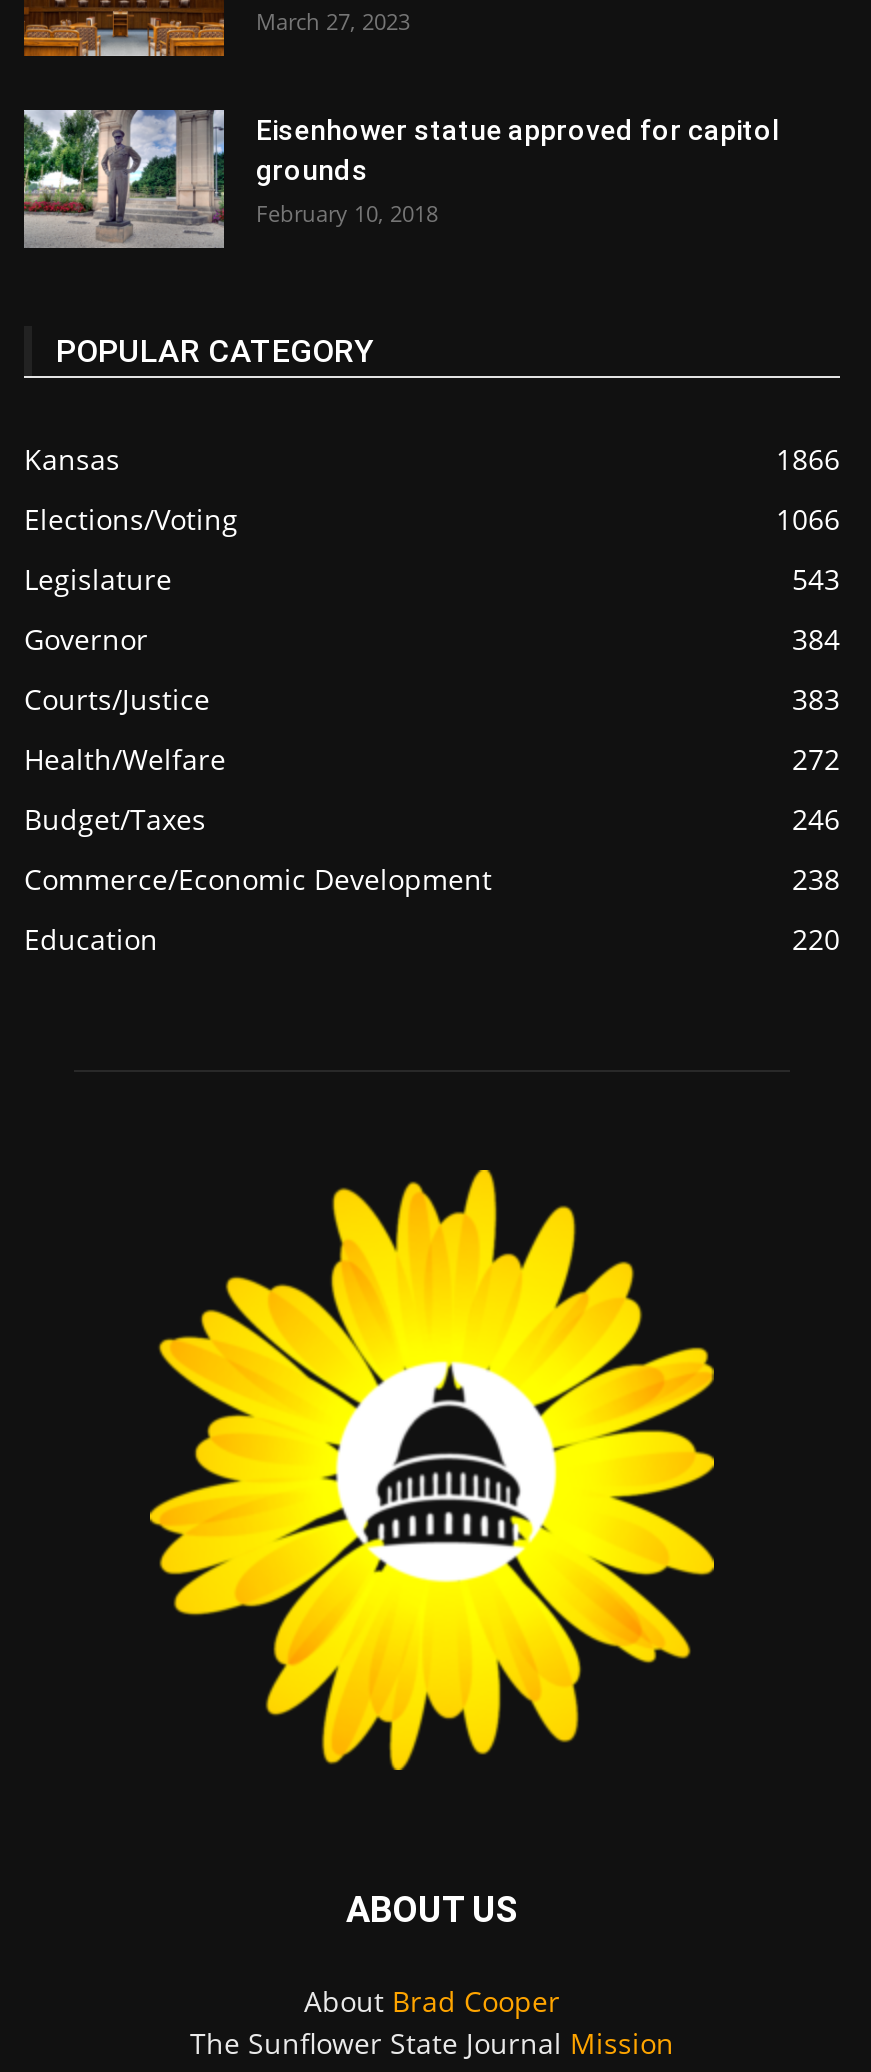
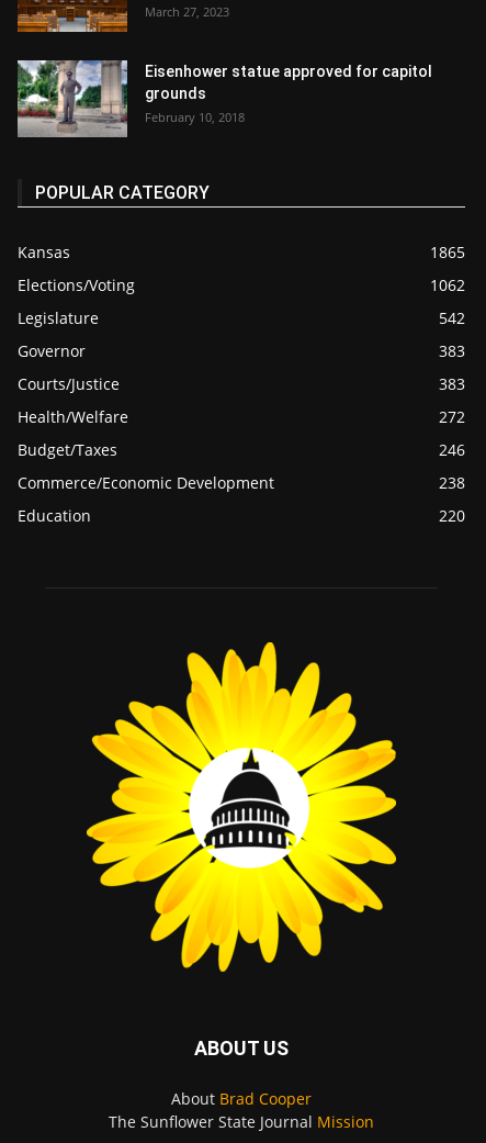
- 1866
+ 1865

- 1066
+ 1062

- 543
+ 542

- 384
+ 383
